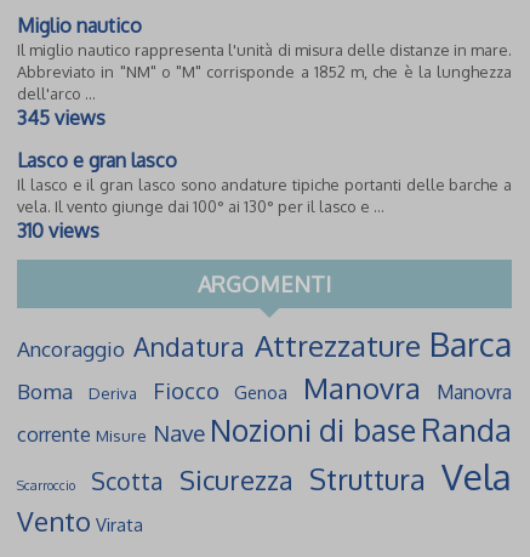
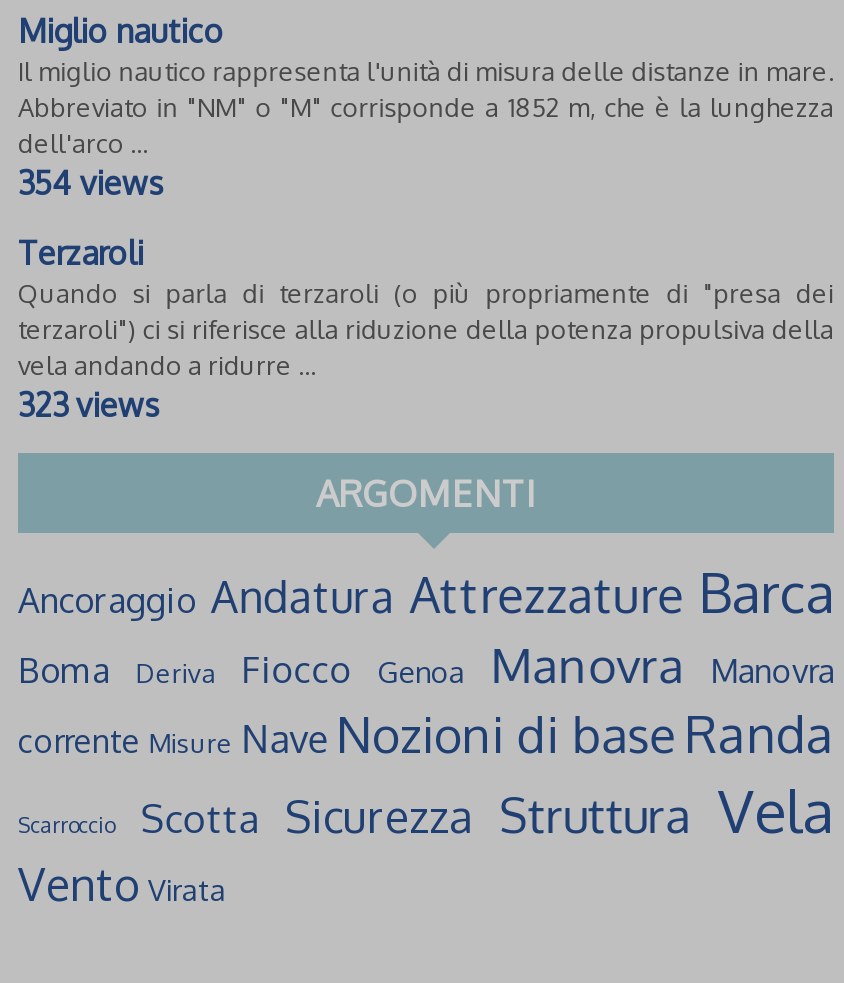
- 345 views
+ 354 views

- Lasco e gran lasco
- Il lasco e il gran lasco sono andature tipiche portanti delle barche a
- vela. Il vento giunge dai 100° ai 130° per il lasco e ...
- 310 views
+ Terzaroli
+ Quando si parla di terzaroli (o più propriamente di "presa dei
+ terzaroli") ci si riferisce alla riduzione della potenza propulsiva della
+ vela andando a ridurre ...
+ 323 views
